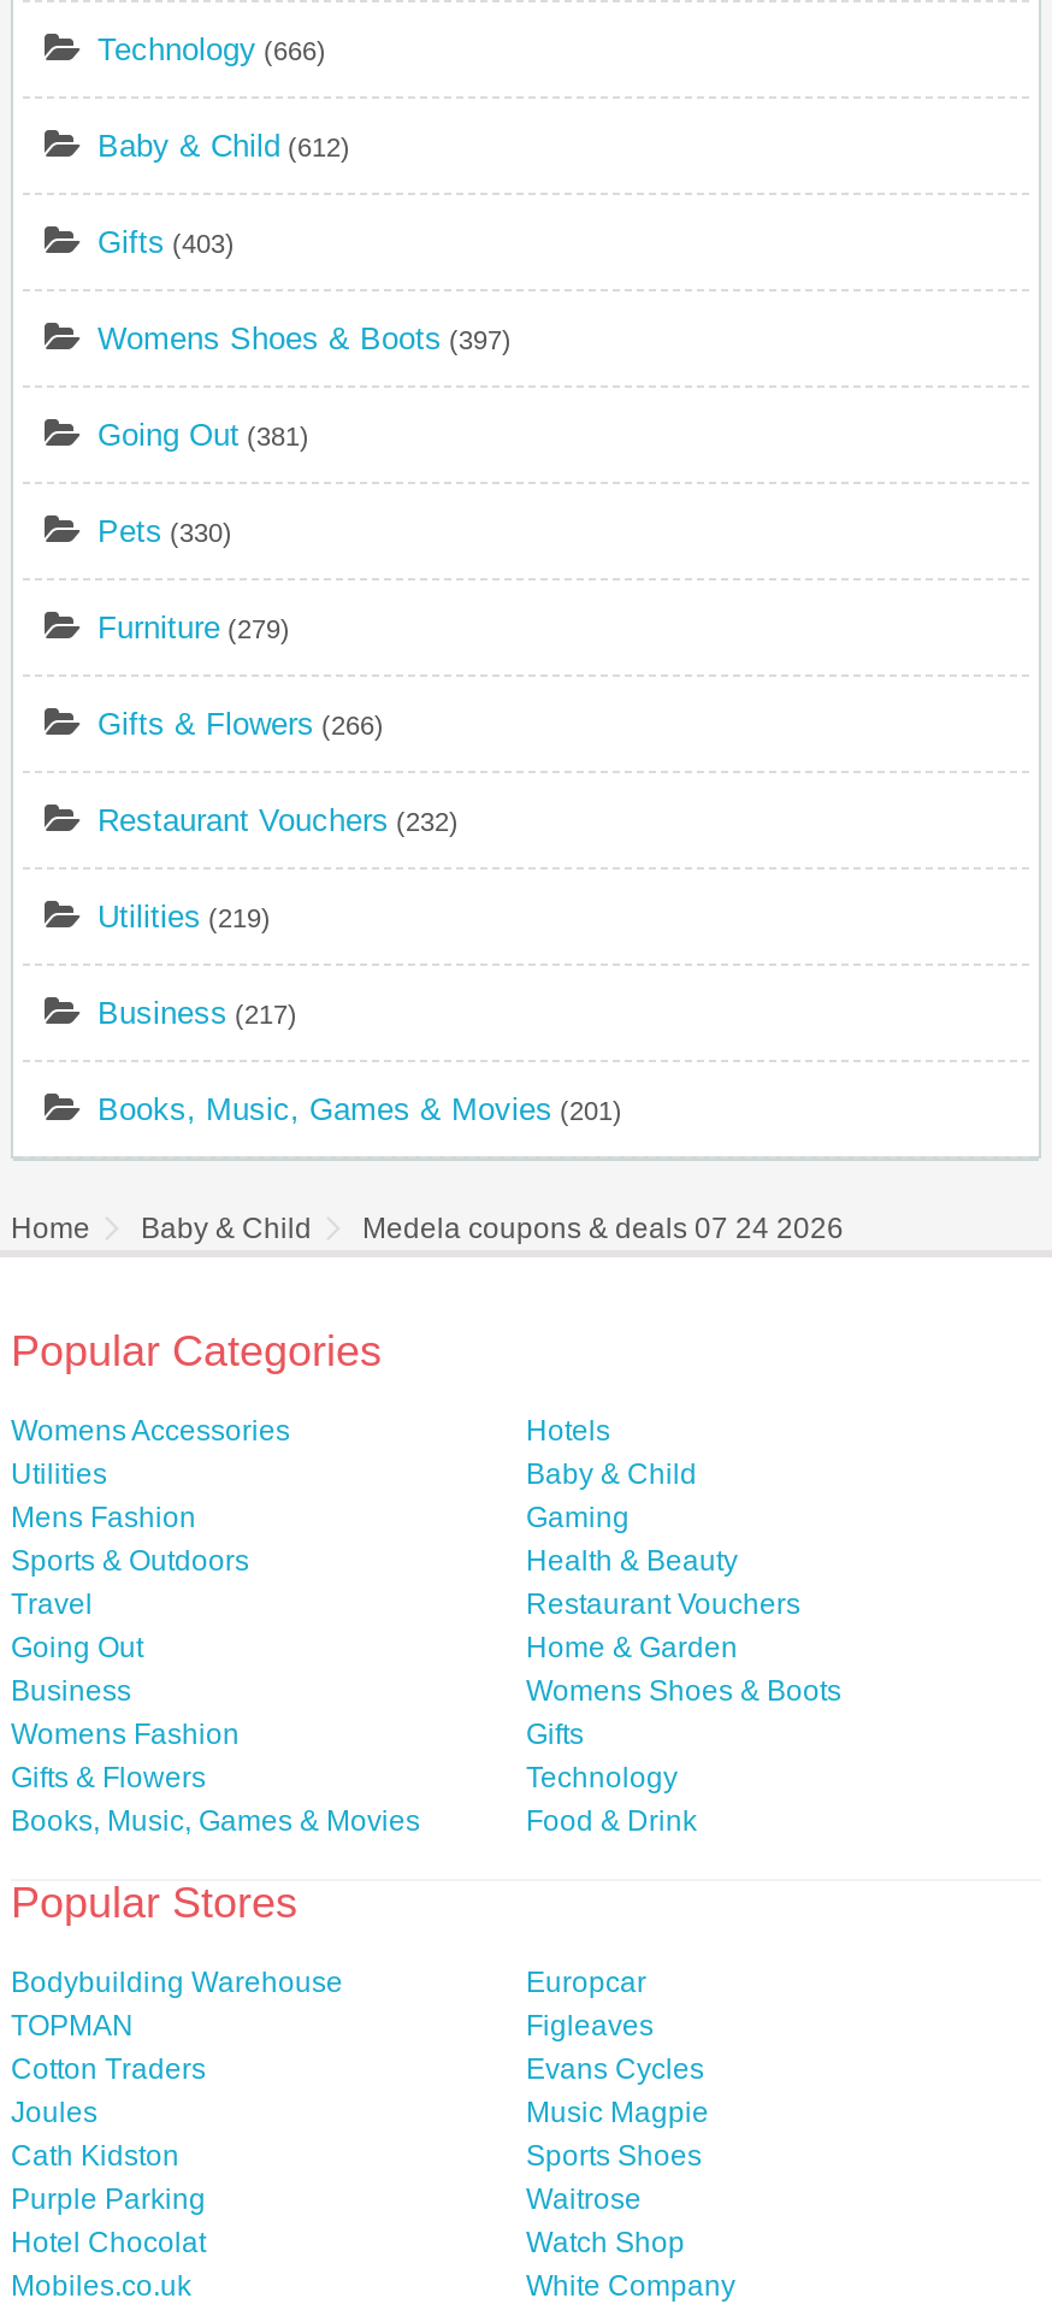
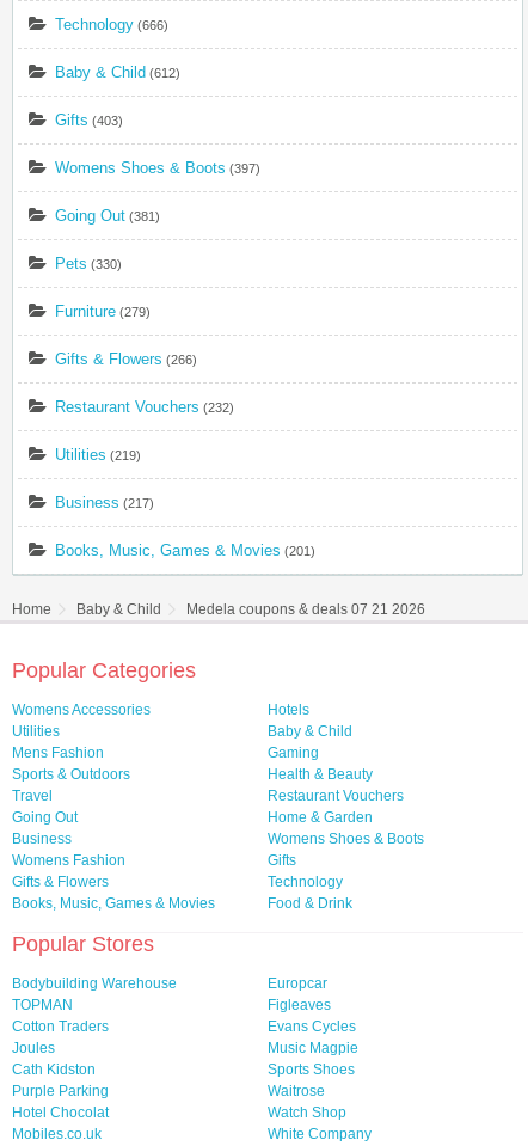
- Medela coupons & deals 07 24 2026
+ Medela coupons & deals 07 21 2026
